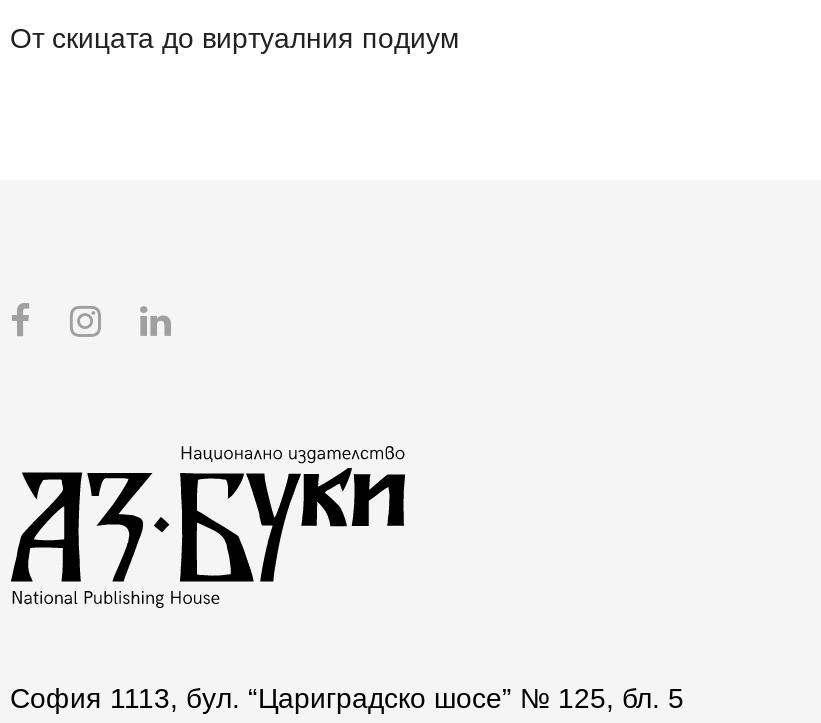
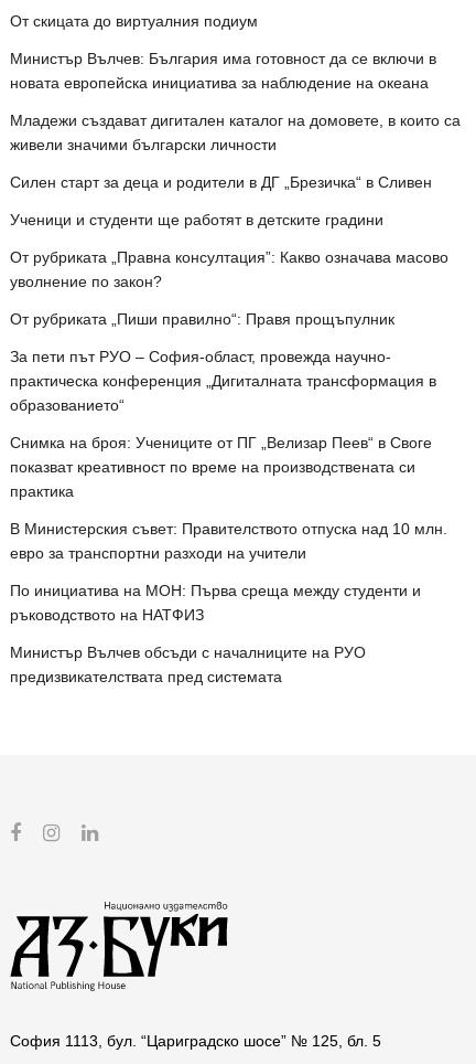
+ Министър Вълчев: България има готовност да се включи в
+ новата европейска инициатива за наблюдение на океана
+ Младежи създават дигитален каталог на домовете, в които са
+ живели значими български личности
+ Силен старт за деца и родители в ДГ „Брезичка“ в Сливен
+ Ученици и студенти ще работят в детските градини
+ От рубриката „Правна консултация”: Какво означава масово
+ уволнение по закон?
+ От рубриката „Пиши правилно“: Правя прощъпулник
+ За пети път РУО – София-област, провежда научно-
+ практическа конференция „Дигиталната трансформация в
+ образованието“
+ Снимка на броя: Учениците от ПГ „Велизар Пеев“ в Своге
+ показват креативност по време на производствената си
+ практика
+ В Министерския съвет: Правителството отпуска над 10 млн.
+ евро за транспортни разходи на учители
+ По инициатива на МОН: Първа среща между студенти и
+ ръководството на НАТФИЗ
+ Министър Вълчев обсъди с началниците на РУО
+ предизвикателствата пред системата
